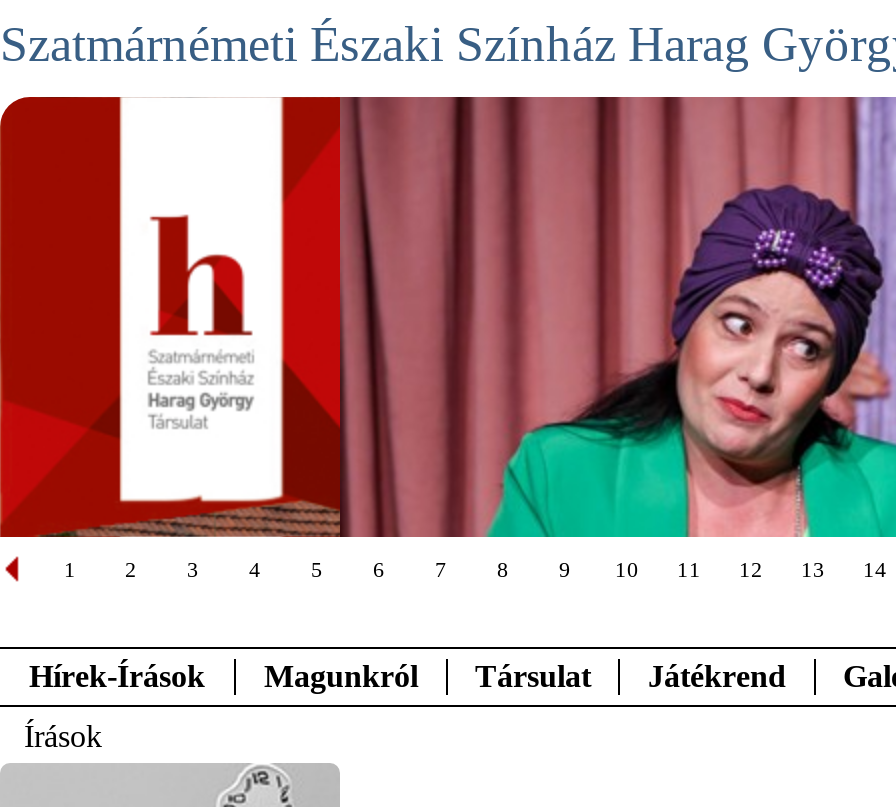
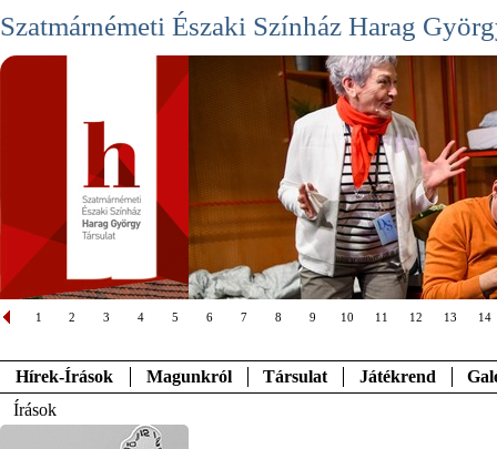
- [image]
+ [image]
